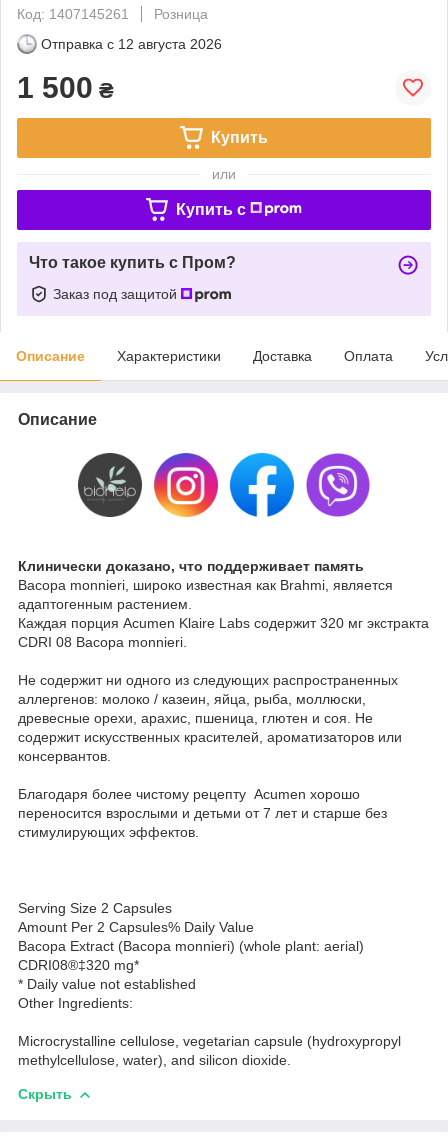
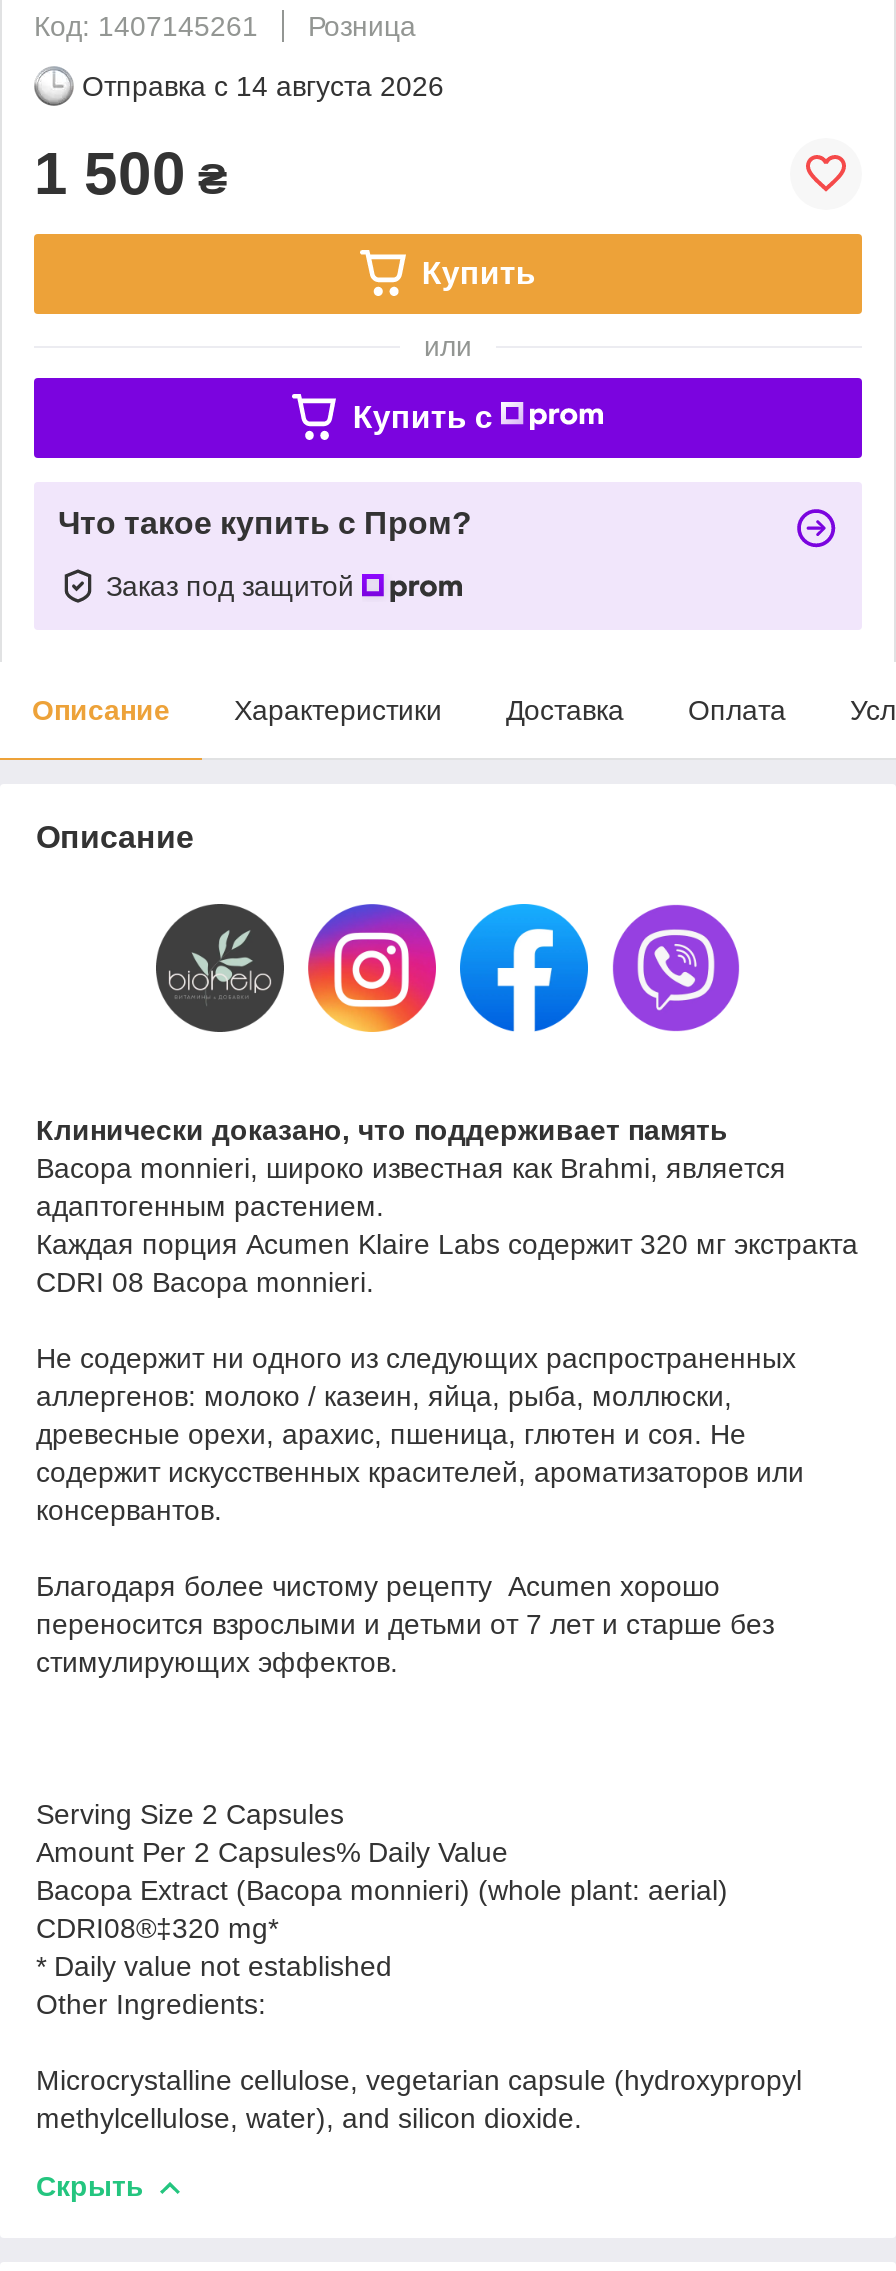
- Отправка с 12 августа 2026
+ Отправка с 14 августа 2026
